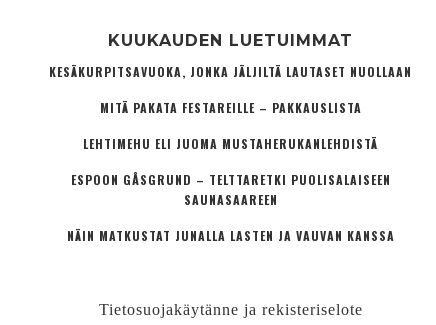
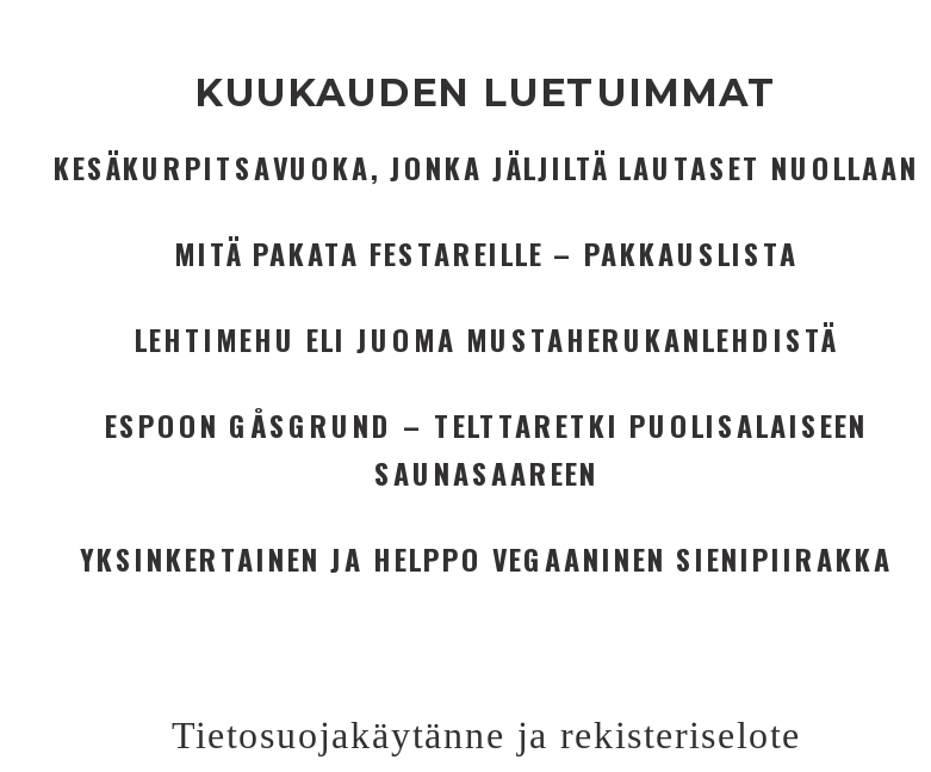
- NÄIN MATKUSTAT JUNALLA LASTEN JA VAUVAN KANSSA
+ YKSINKERTAINEN JA HELPPO VEGAANINEN SIENIPIIRAKKA
